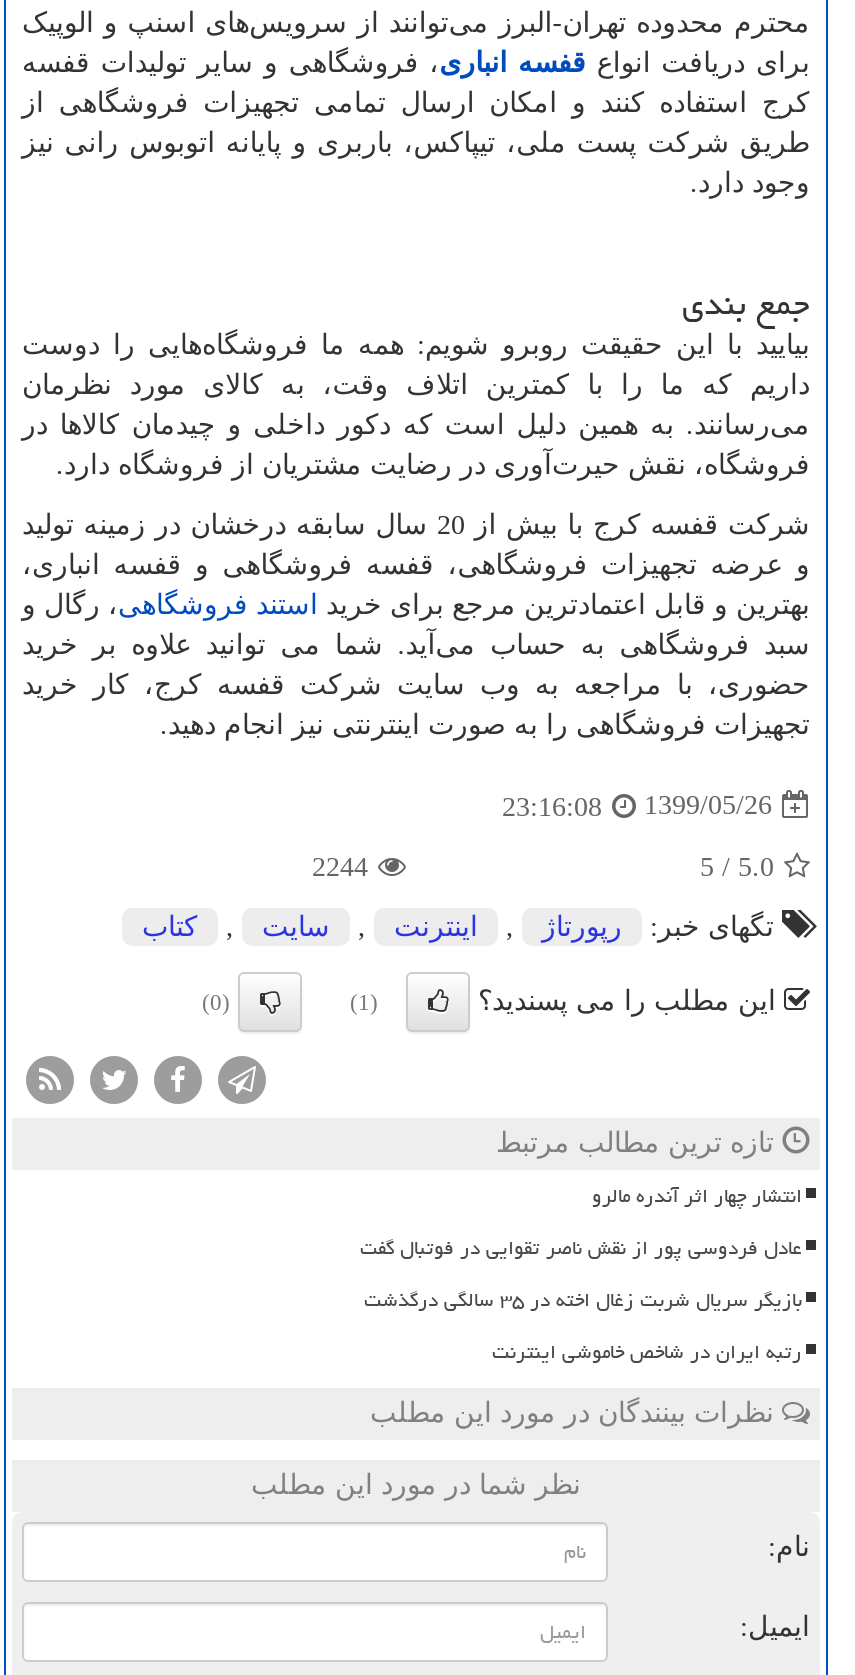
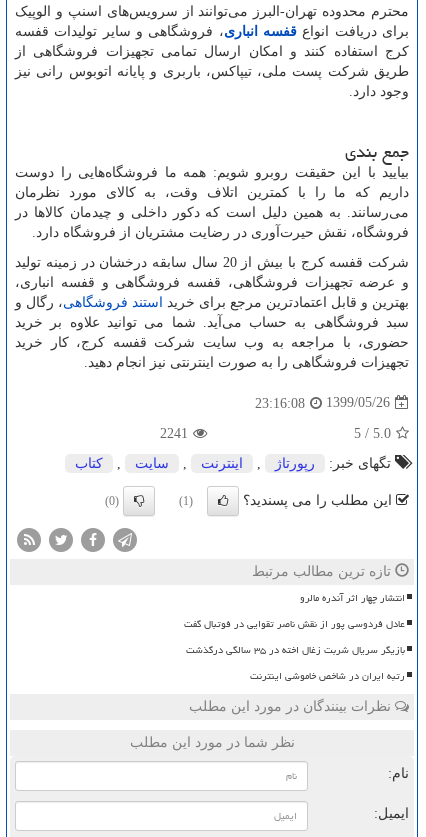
- 2244
+ 2241
